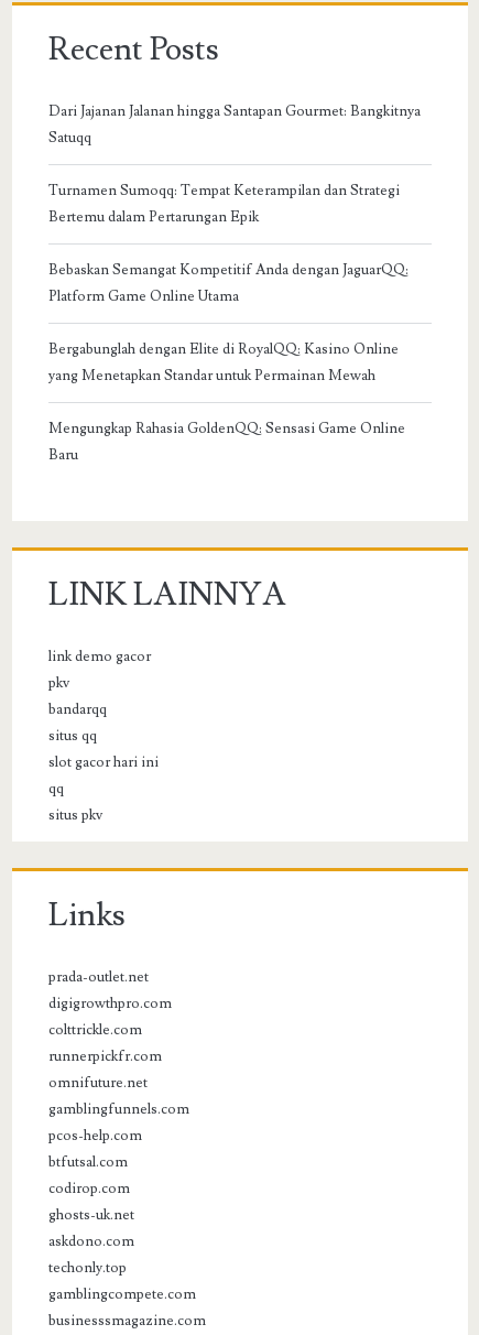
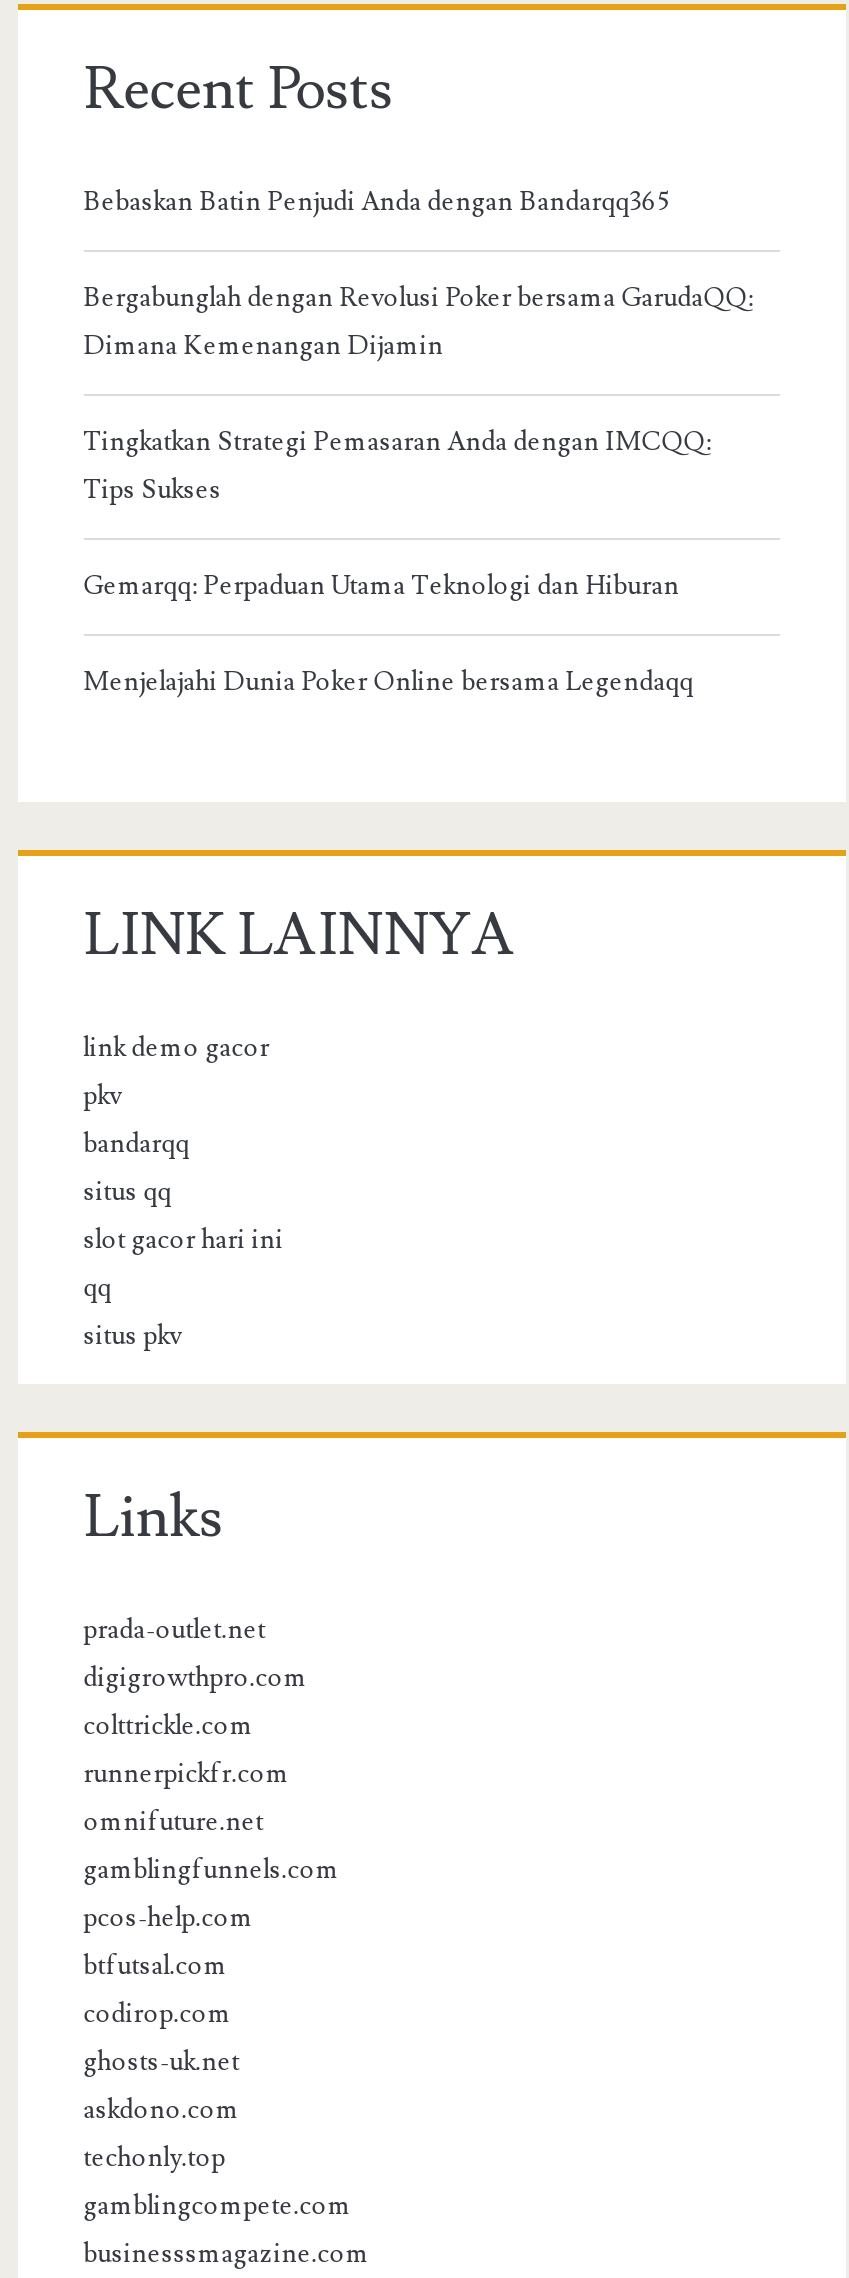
- Dari Jajanan Jalanan hingga Santapan Gourmet: Bangkitnya
- Satuqq
- Turnamen Sumoqq: Tempat Keterampilan dan Strategi
- Bertemu dalam Pertarungan Epik
- Bebaskan Semangat Kompetitif Anda dengan JaguarQQ:
- Platform Game Online Utama
- Bergabunglah dengan Elite di RoyalQQ: Kasino Online
- yang Menetapkan Standar untuk Permainan Mewah
- Mengungkap Rahasia GoldenQQ: Sensasi Game Online
- Baru
+ Bebaskan Batin Penjudi Anda dengan Bandarqq365
+ Bergabunglah dengan Revolusi Poker bersama GarudaQQ:
+ Dimana Kemenangan Dijamin
+ Tingkatkan Strategi Pemasaran Anda dengan IMCQQ:
+ Tips Sukses
+ Gemarqq: Perpaduan Utama Teknologi dan Hiburan
+ Menjelajahi Dunia Poker Online bersama Legendaqq
